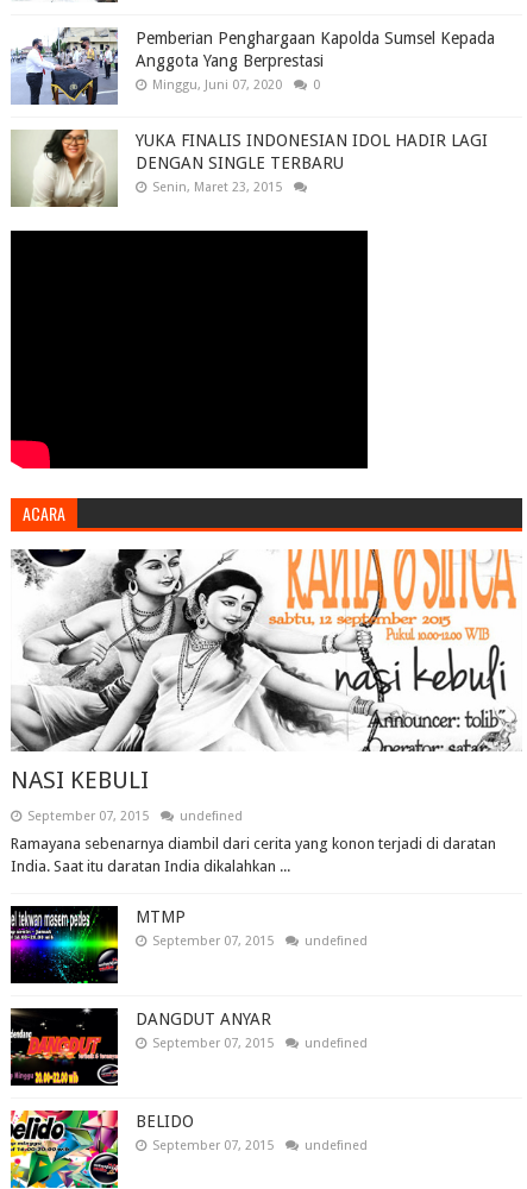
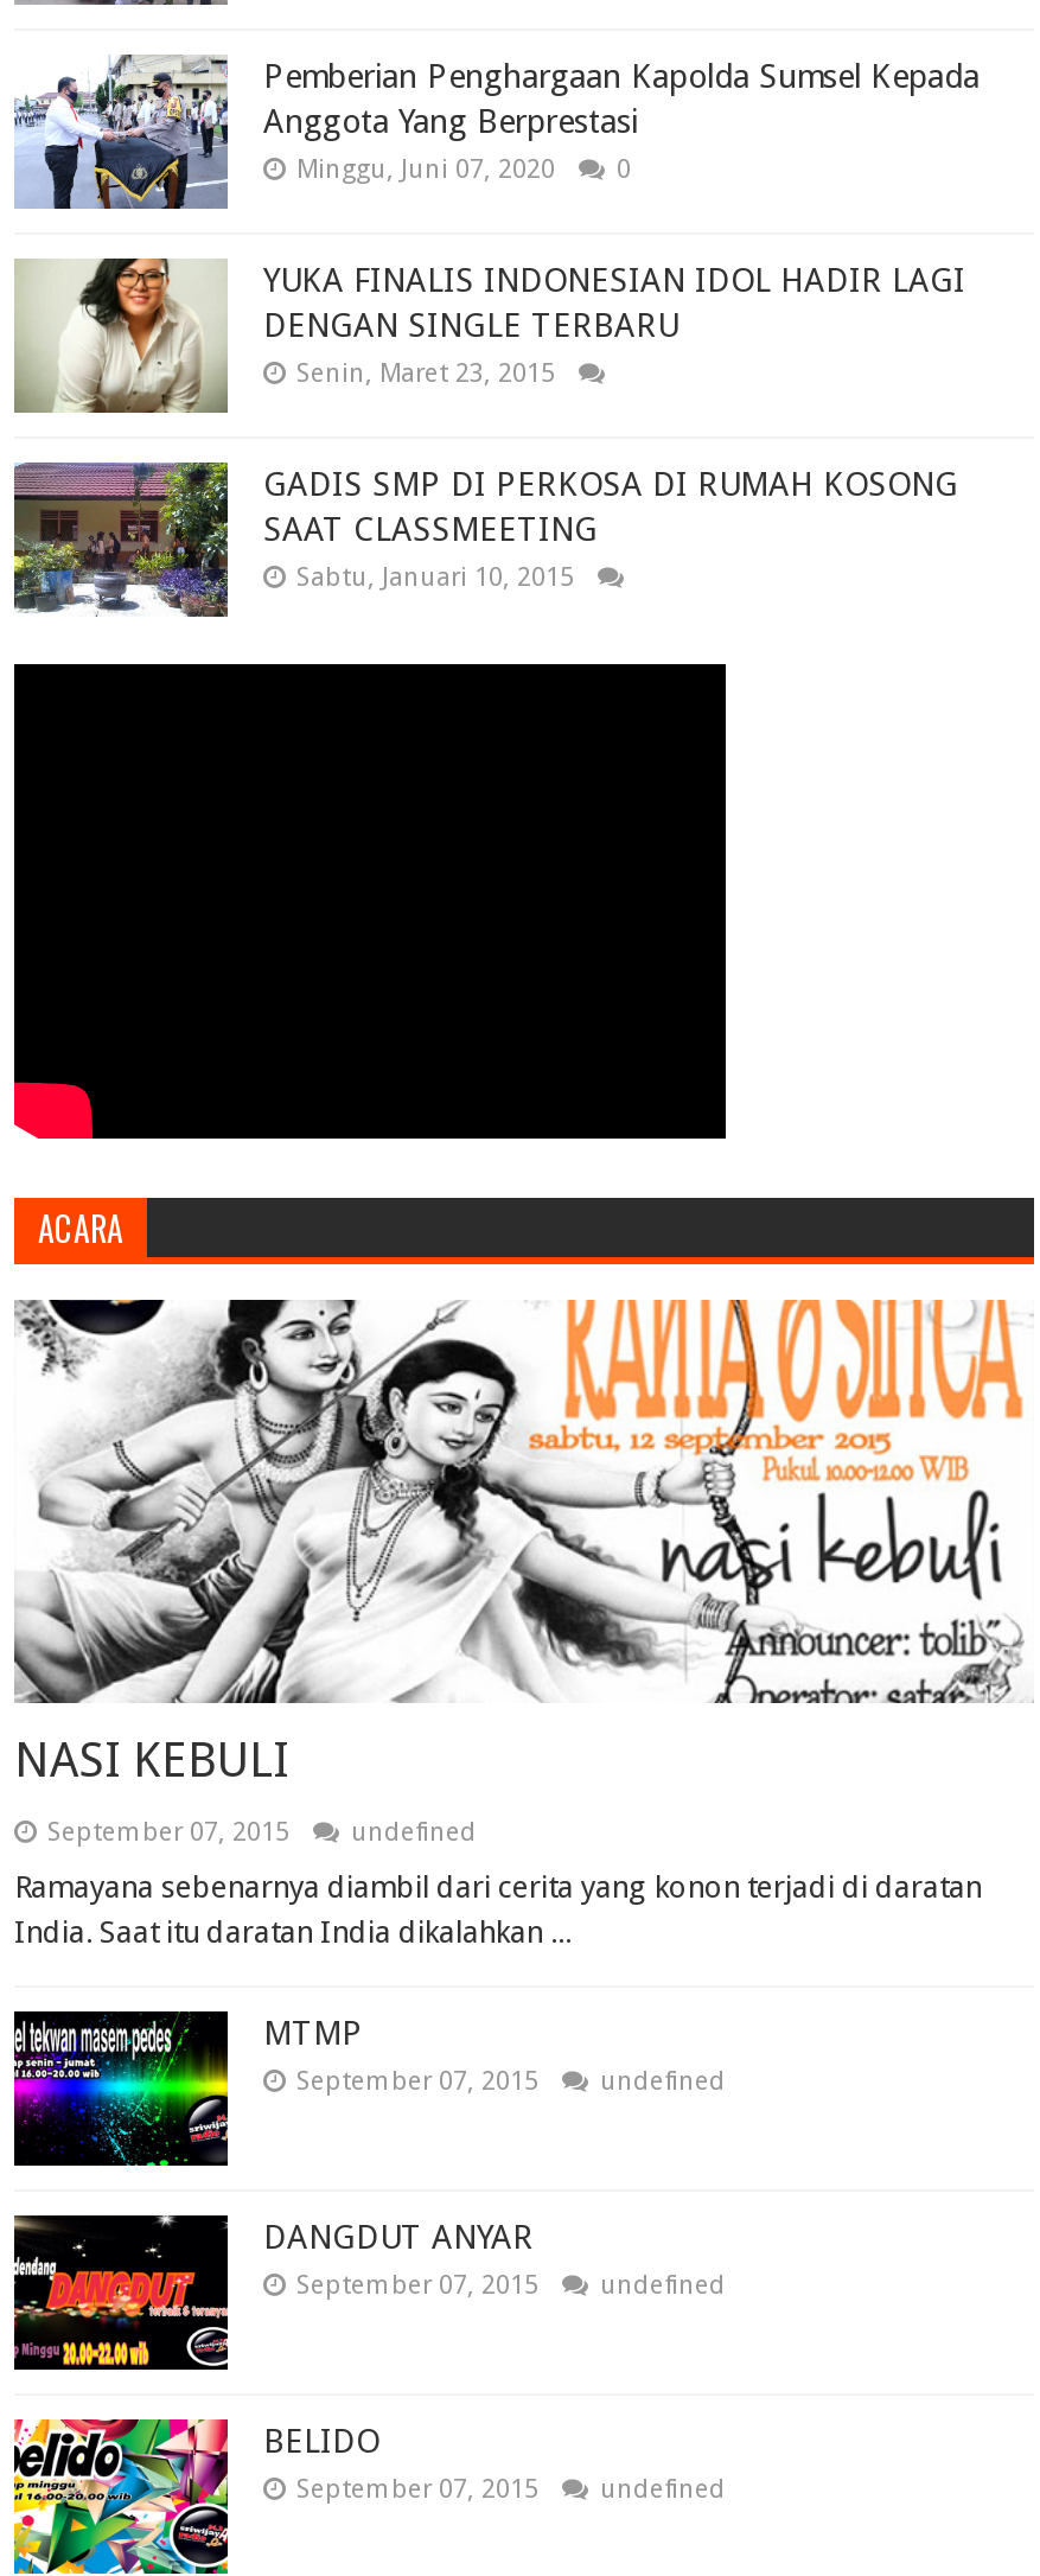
+ [image]
+ GADIS SMP DI PERKOSA DI RUMAH KOSONG
+ SAAT CLASSMEETING
+ Sabtu, Januari 10, 2015
